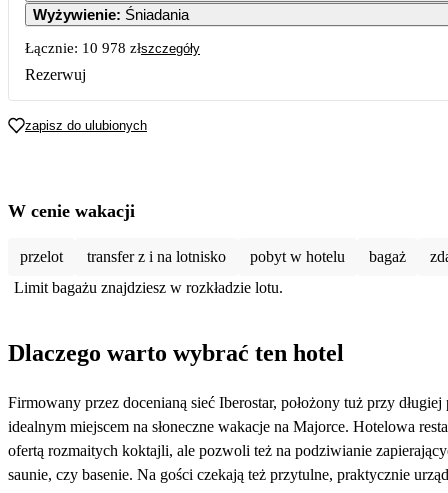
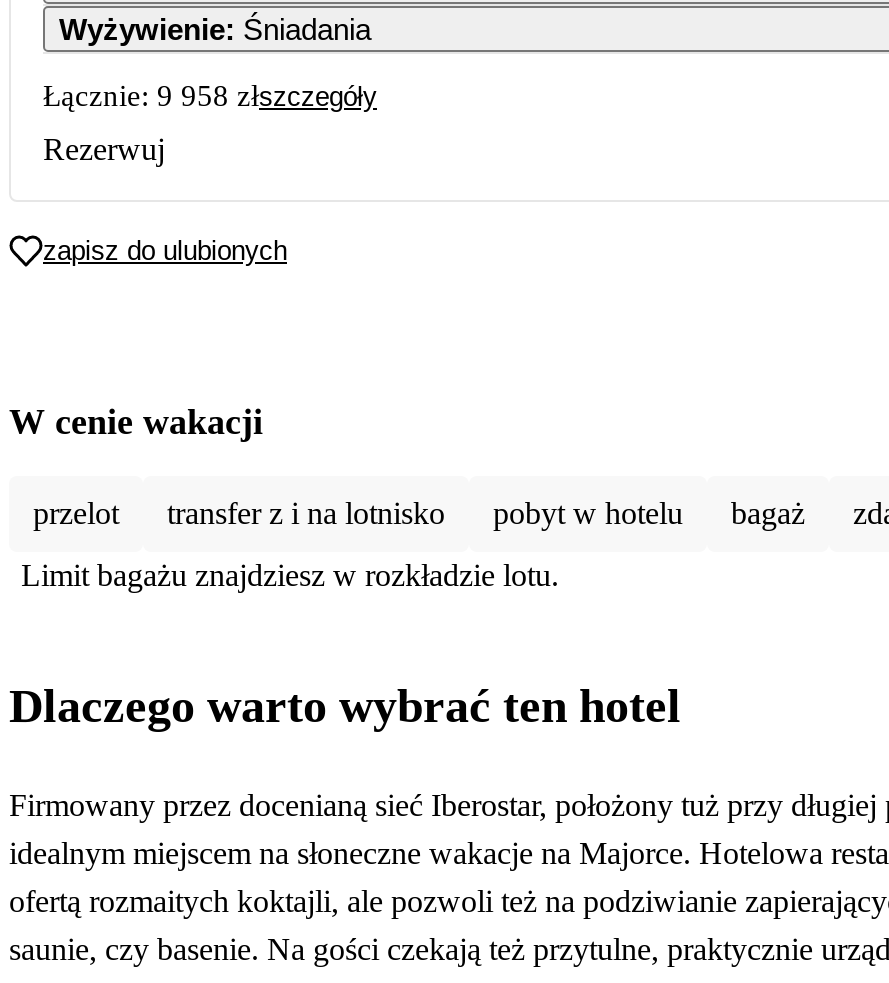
- Łącznie: 10 978 złszczegóły
+ Łącznie: 9 958 złszczegóły
